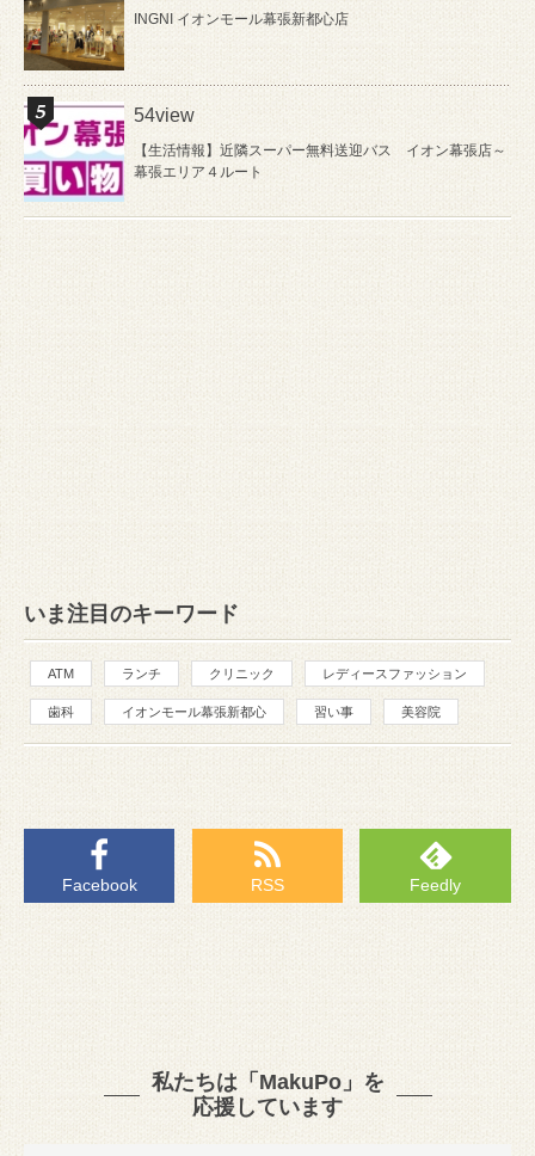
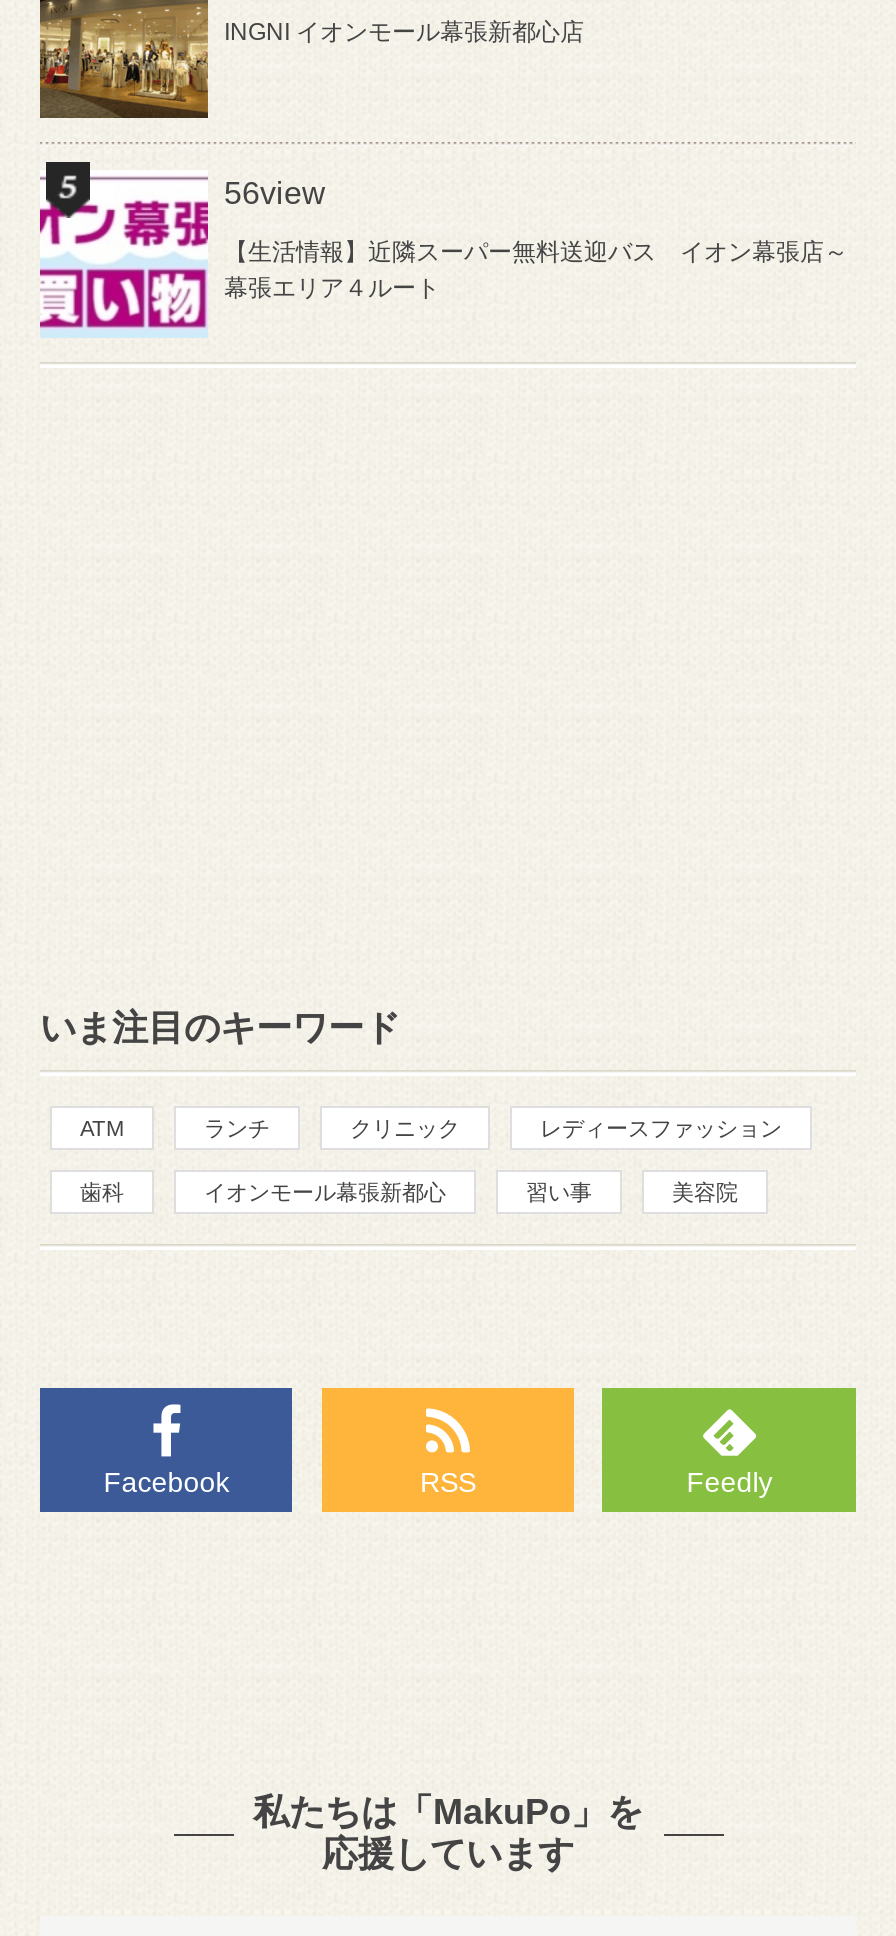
- 54view
+ 56view
